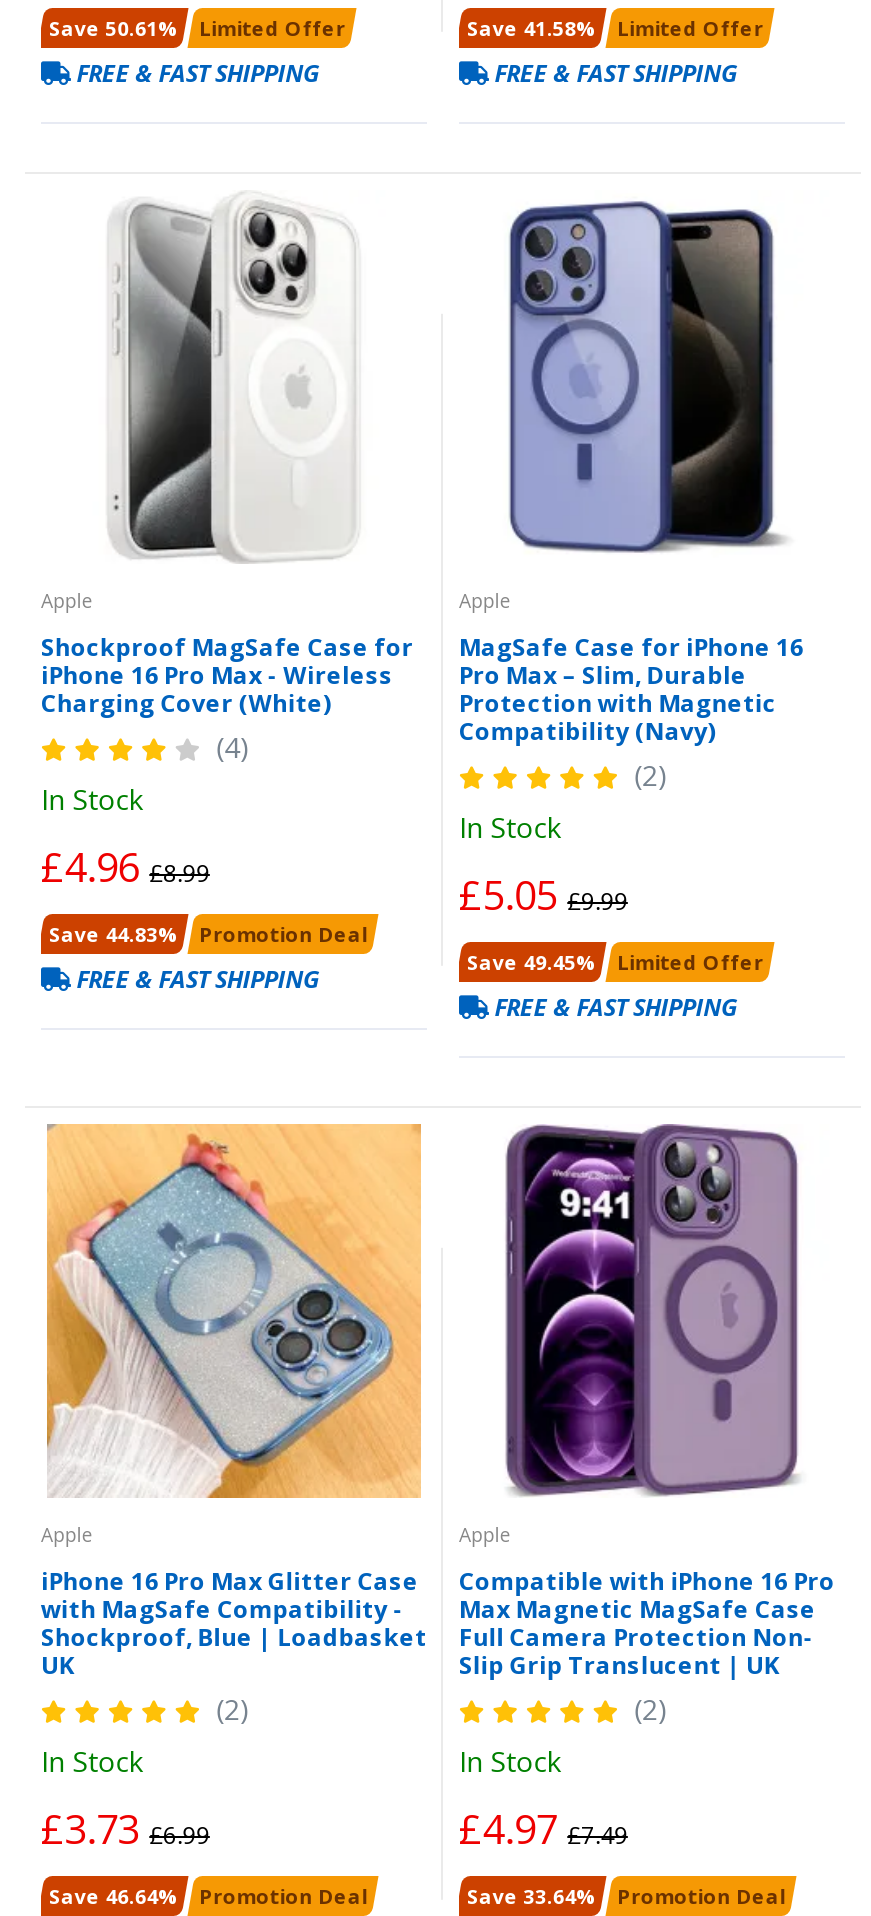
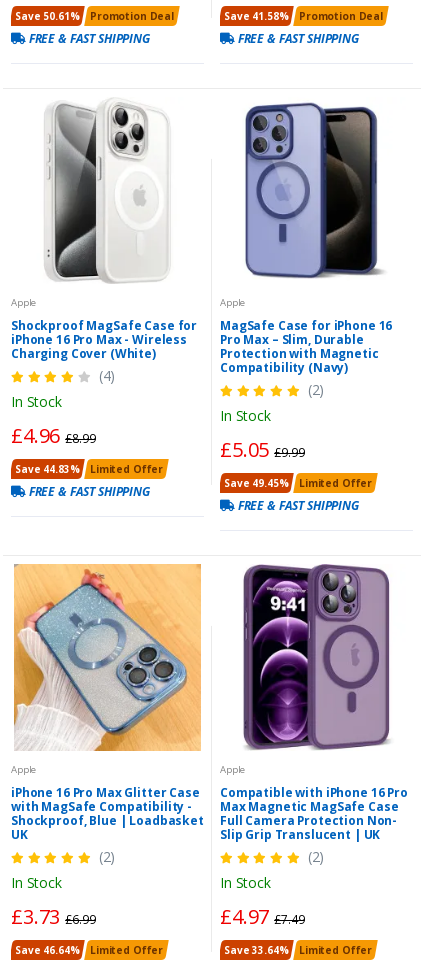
- Limited Offer
+ Promotion Deal

- Limited Offer
+ Promotion Deal

- Promotion Deal
+ Limited Offer

- Promotion Deal
+ Limited Offer

- Promotion Deal
+ Limited Offer
